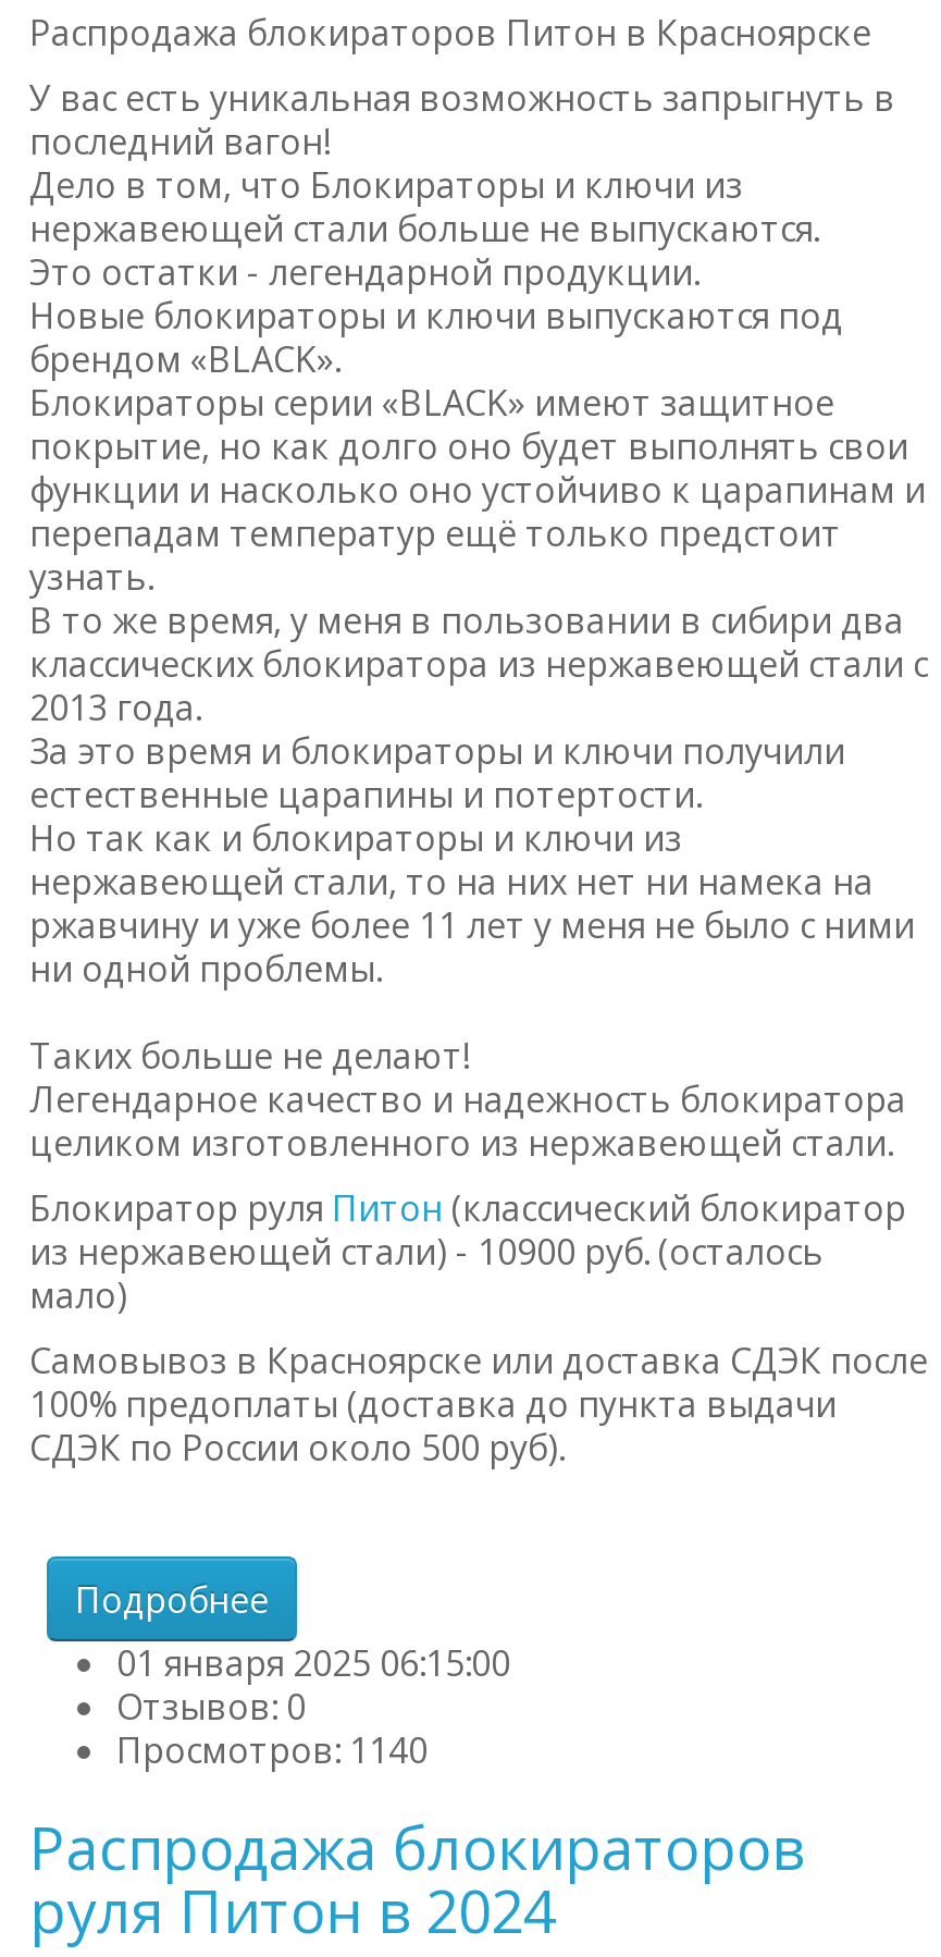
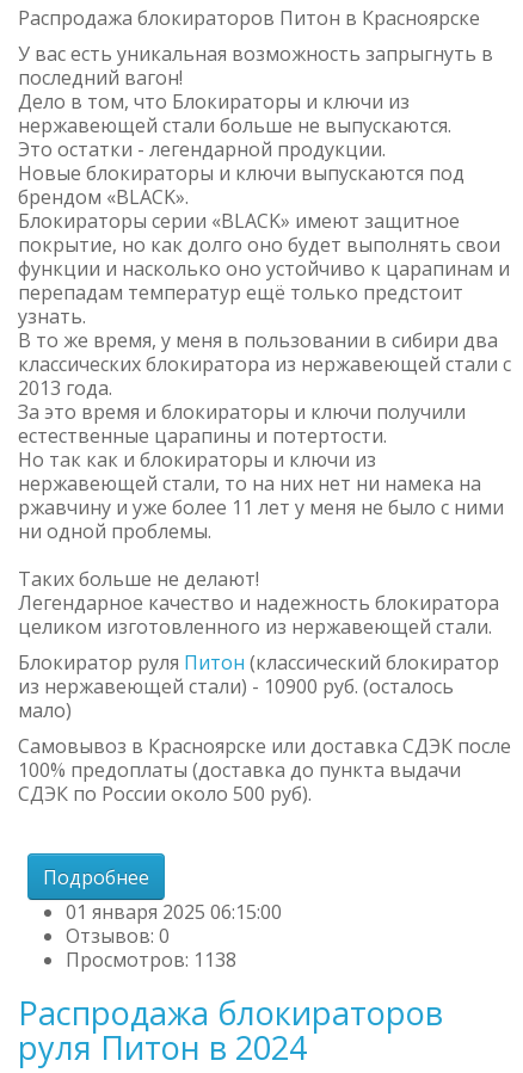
- Просмотров: 1140
+ Просмотров: 1138
